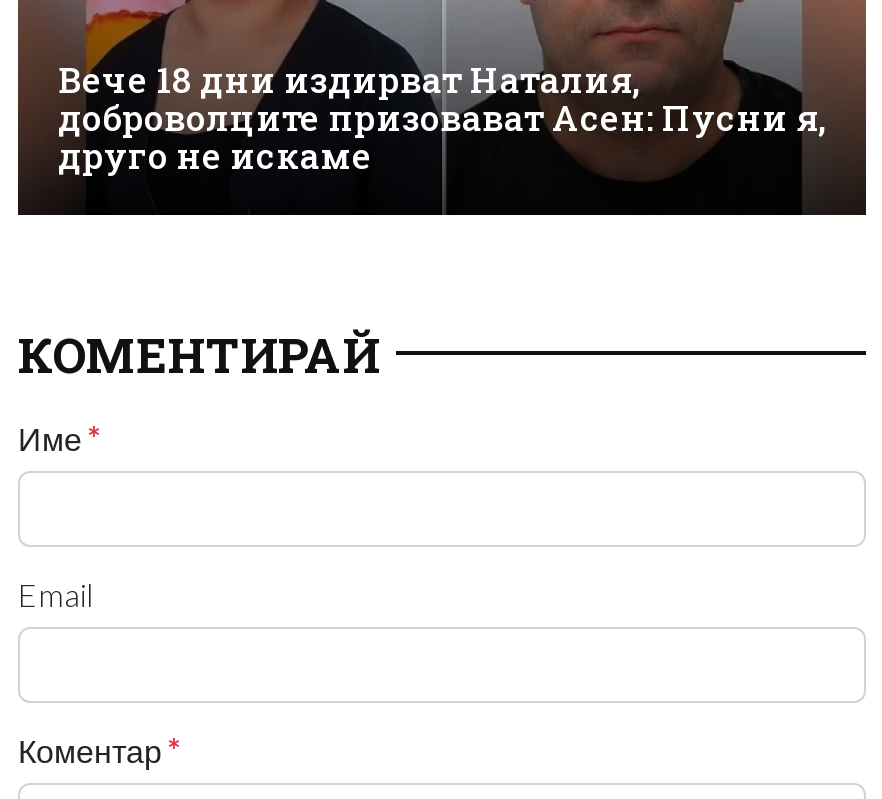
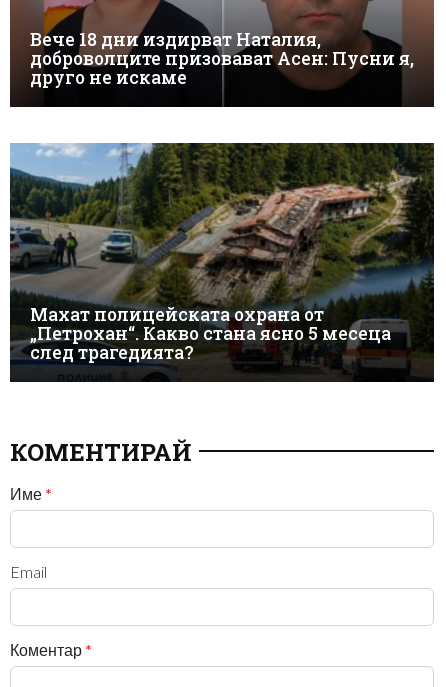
+ [image]
+ Махат полицейската охрана от
+ „Петрохан“. Какво стана ясно 5 месеца
+ след трагедията?
